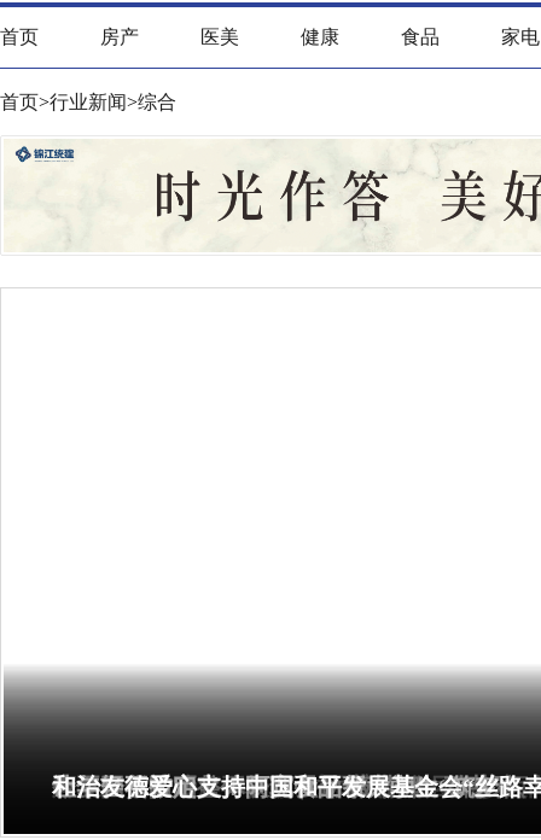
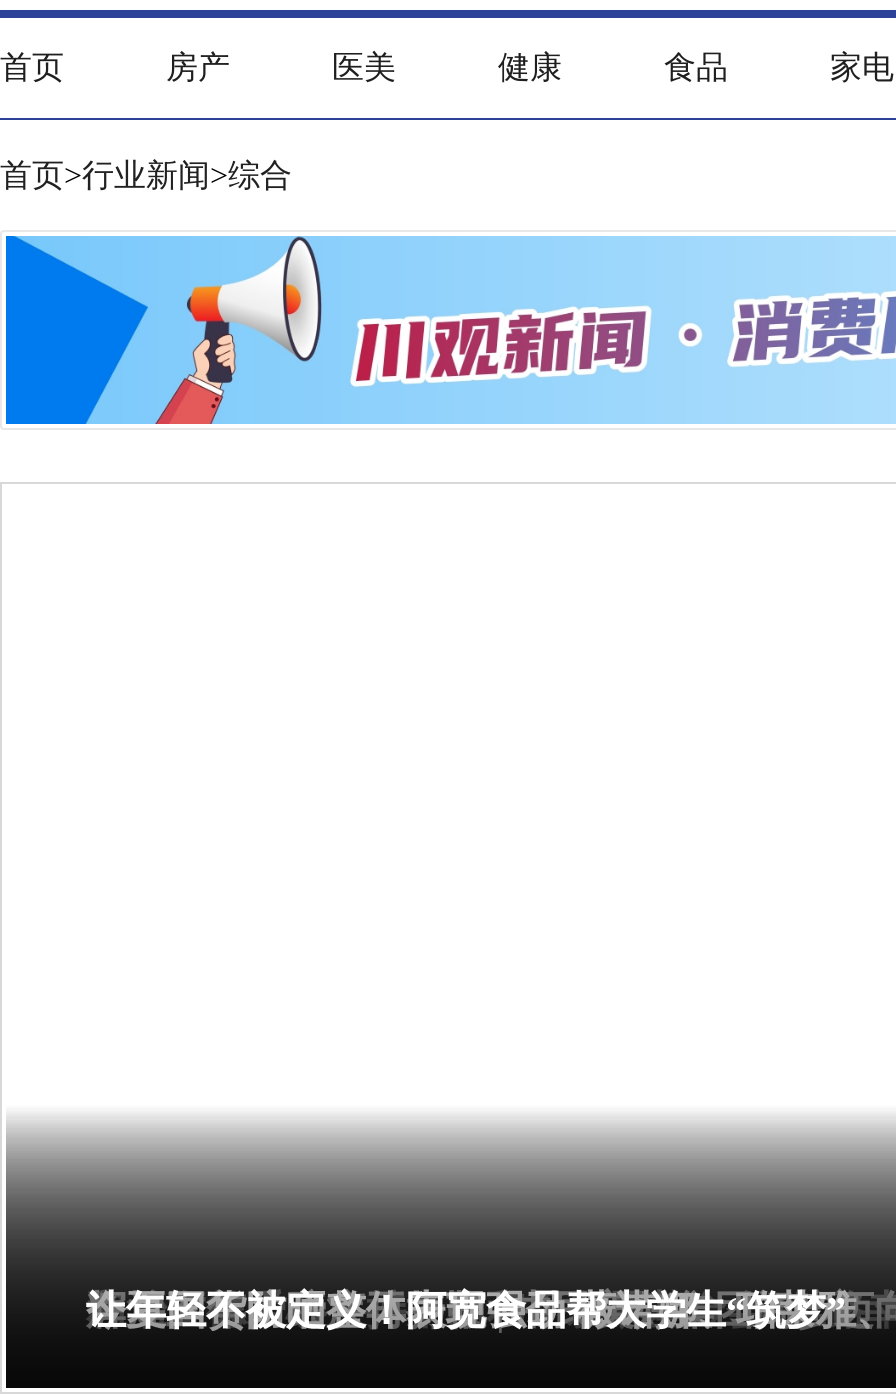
- [image]
+ [image]
